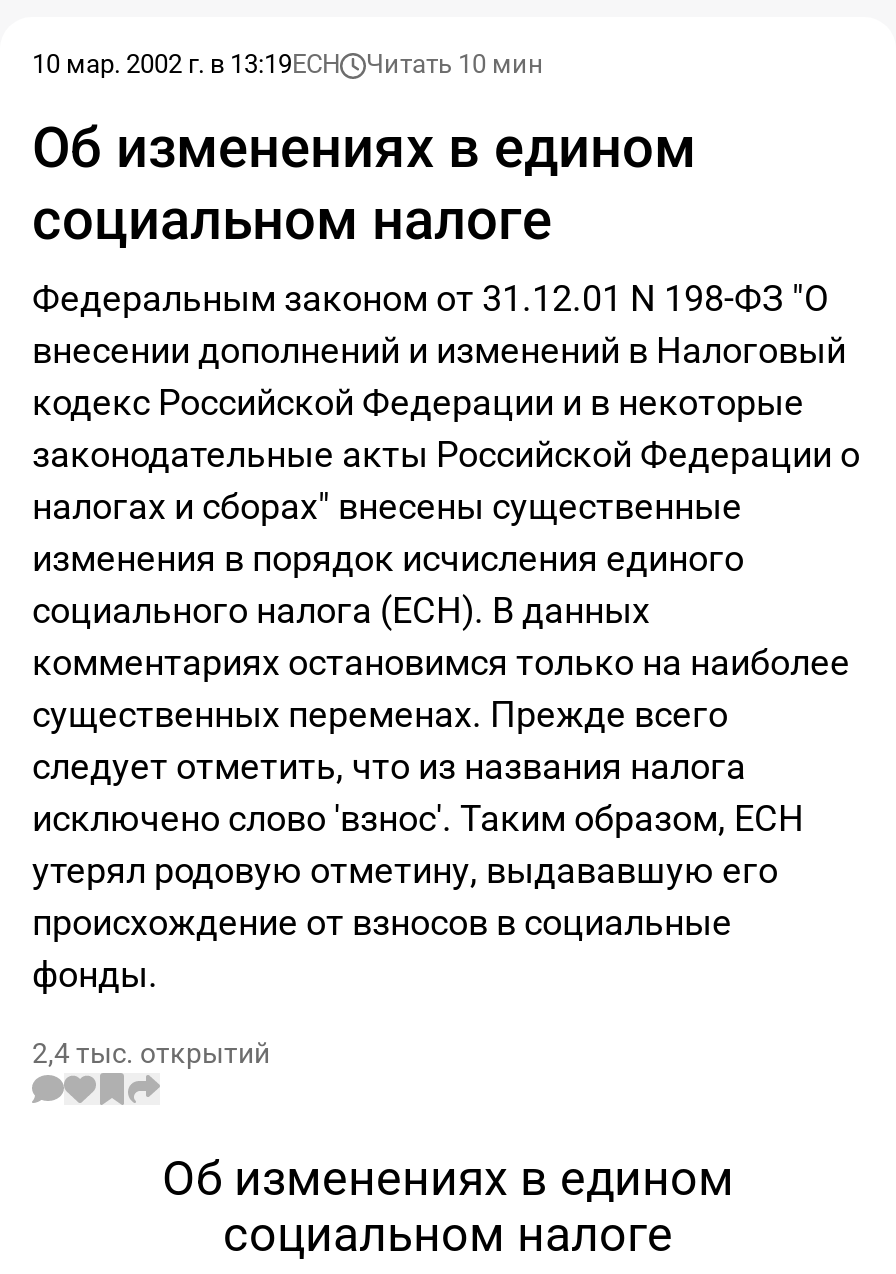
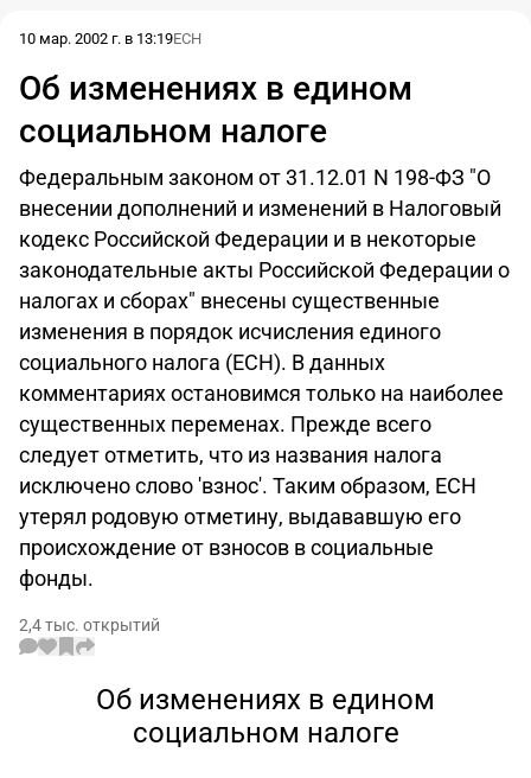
- Читать 10 мин
